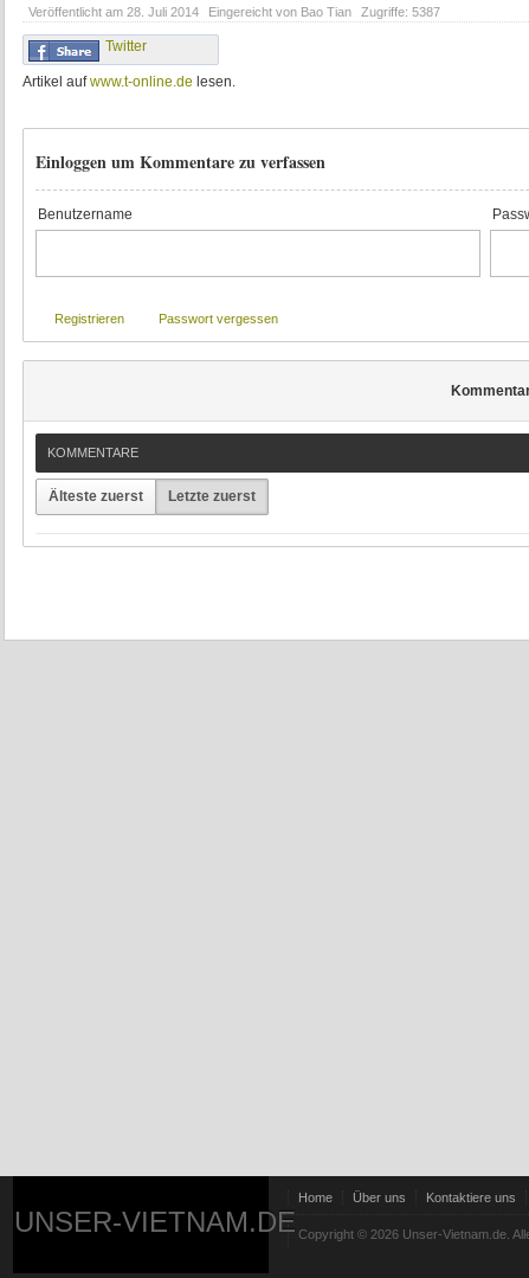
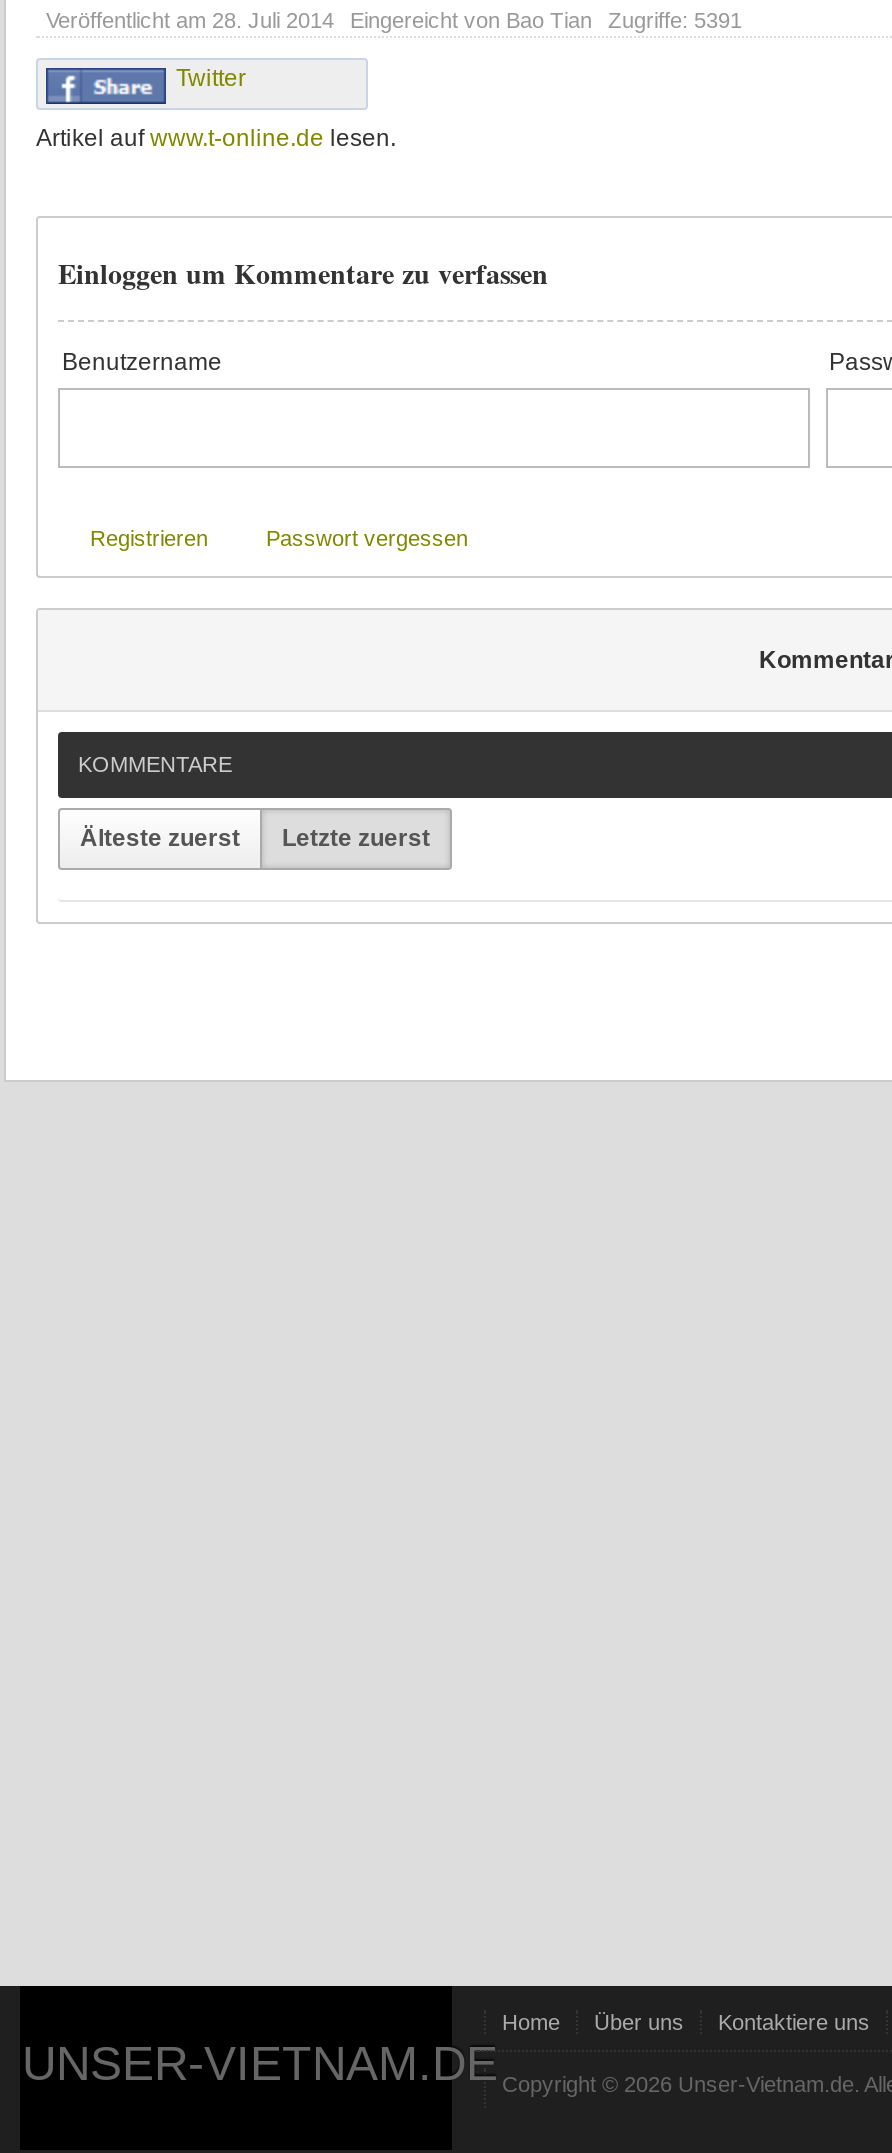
- Veröffentlicht am 28. Juli 2014 Eingereicht von Bao Tian Zugriffe: 5387
+ Veröffentlicht am 28. Juli 2014 Eingereicht von Bao Tian Zugriffe: 5391
